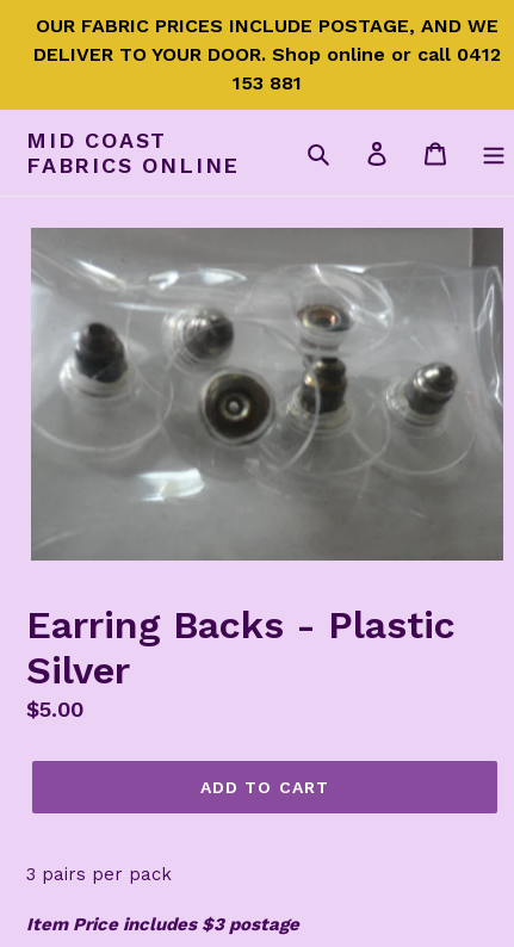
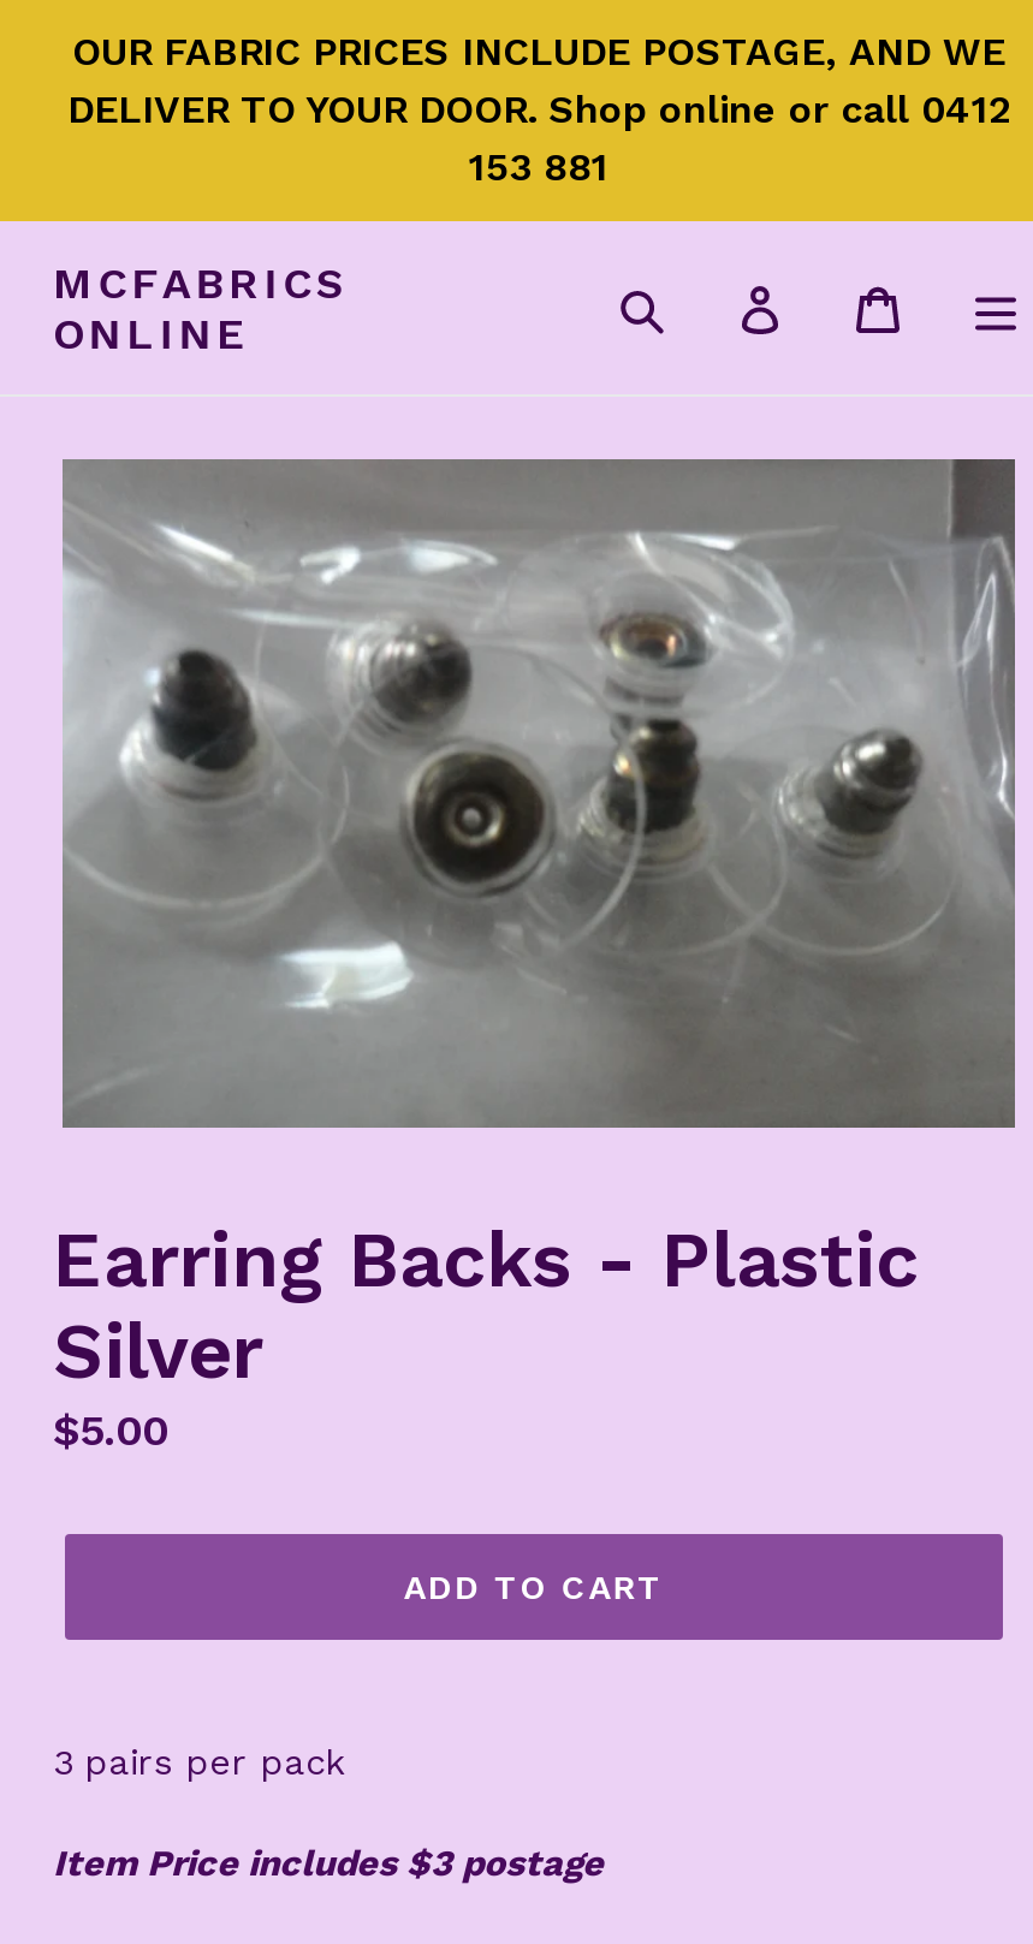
- MID COAST
- FABRICS ONLINE
+ MCFABRICS
+ ONLINE
